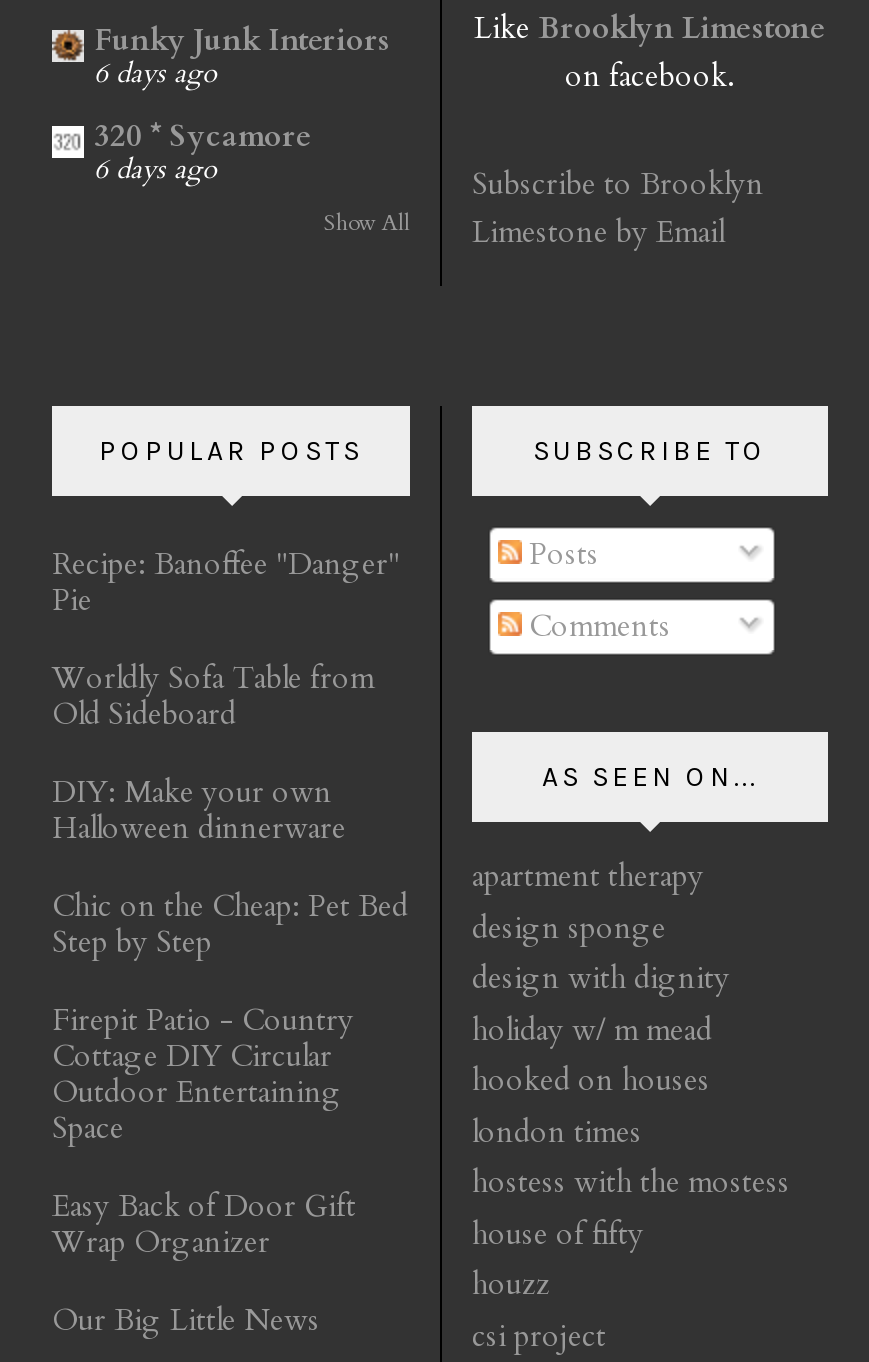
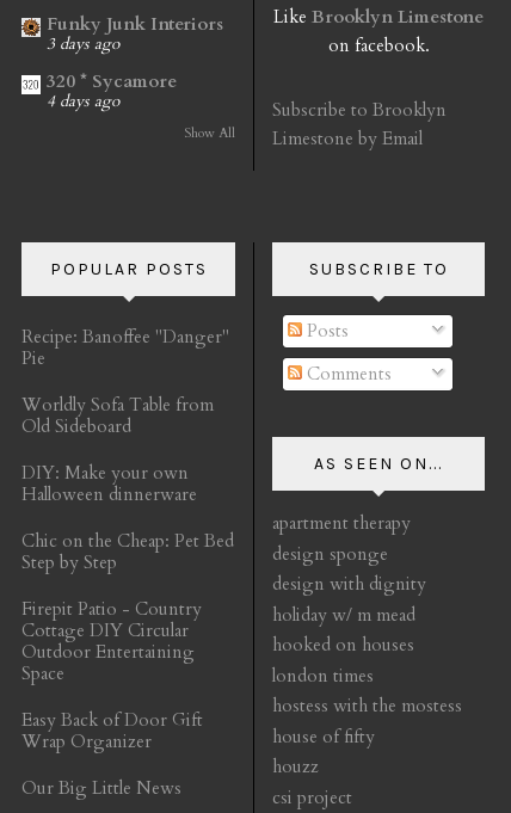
- 6 days ago
+ 3 days ago

- 6 days ago
+ 4 days ago
